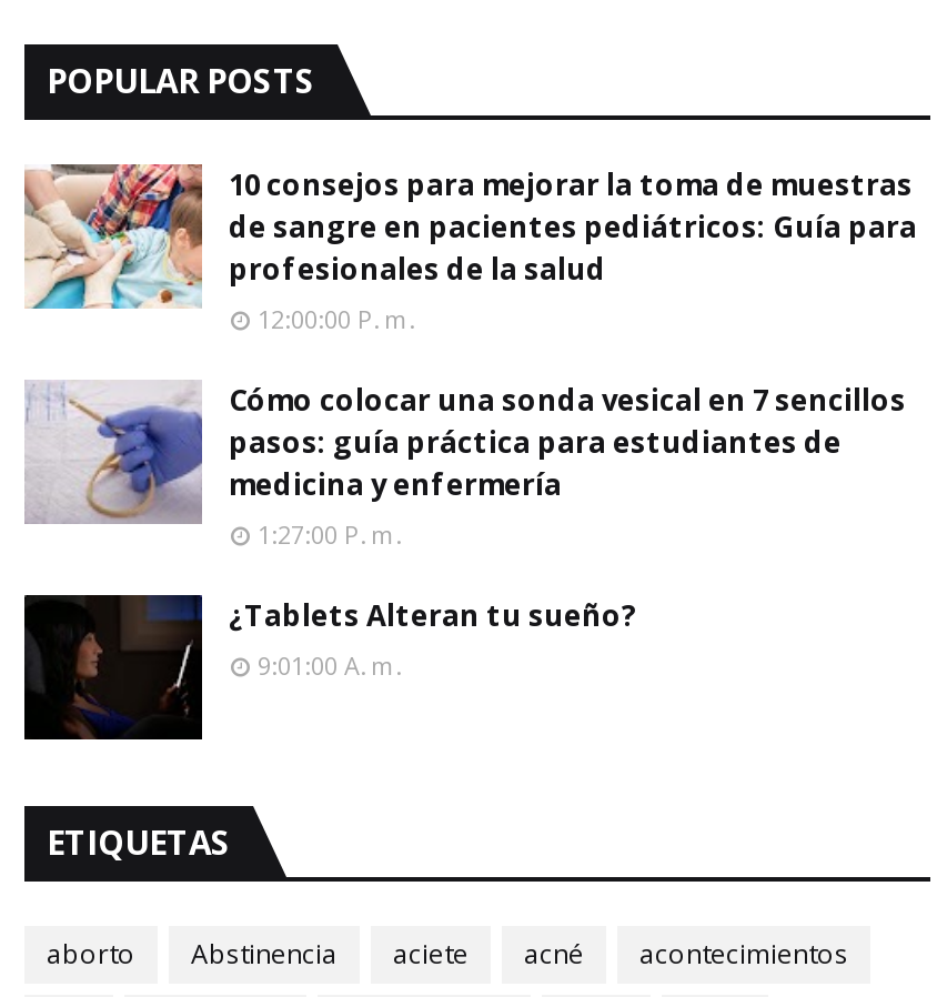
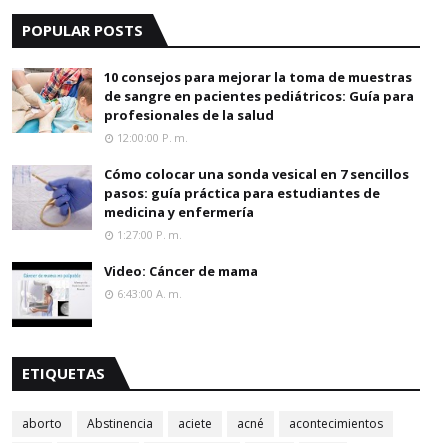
- [image]
- ¿Tablets Alteran tu sueño?
- 9:01:00 A. M.
+ [image]
+ Video: Cáncer de mama
+ 6:43:00 A. M.
